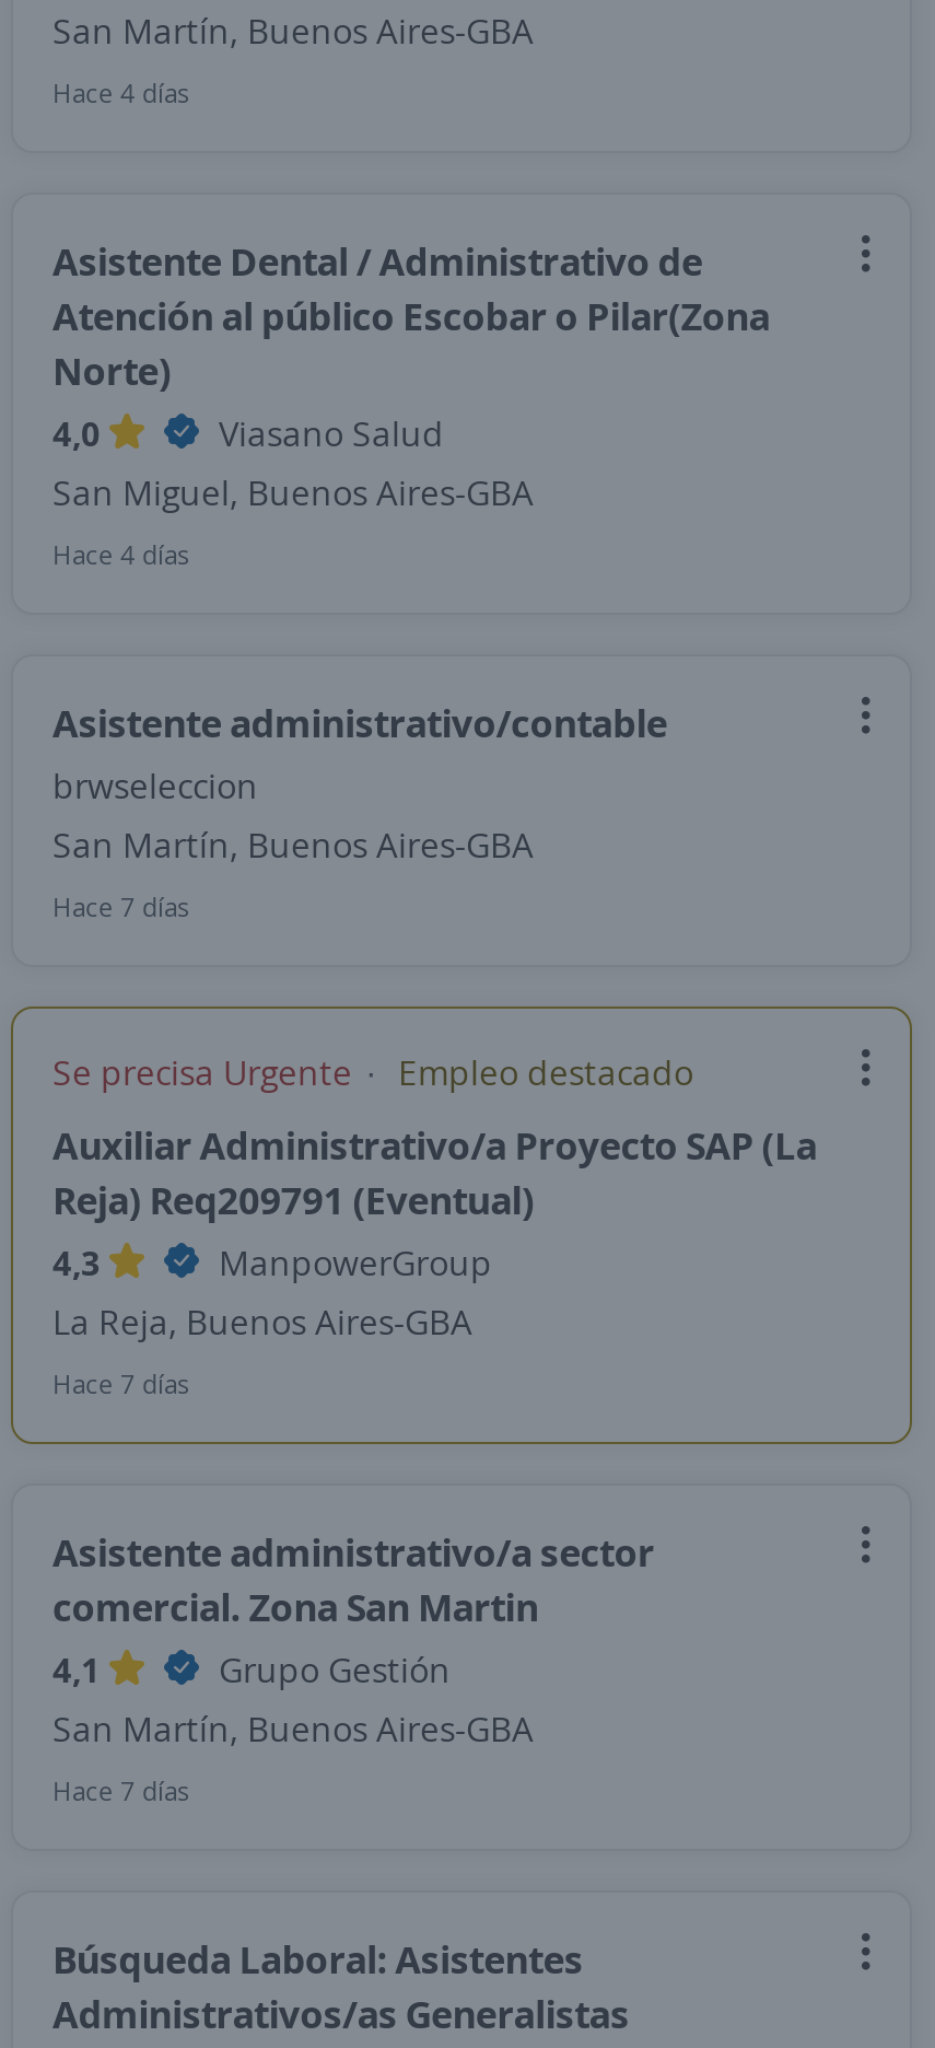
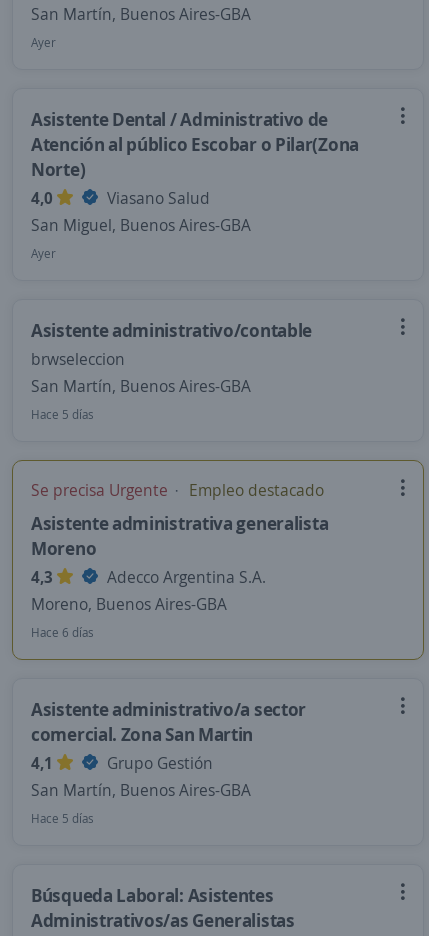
- Hace 4 días
+ Ayer

- Hace 4 días
+ Ayer

- Hace 7 días
+ Hace 5 días

- Auxiliar Administrativo/a Proyecto SAP (La
- Reja) Req209791 (Eventual)
+ Asistente administrativa generalista
+ Moreno

- ManpowerGroup
- La Reja, Buenos Aires-GBA
- Hace 7 días
+ Adecco Argentina S.A.
+ Moreno, Buenos Aires-GBA
+ Hace 6 días

- Hace 7 días
+ Hace 5 días
